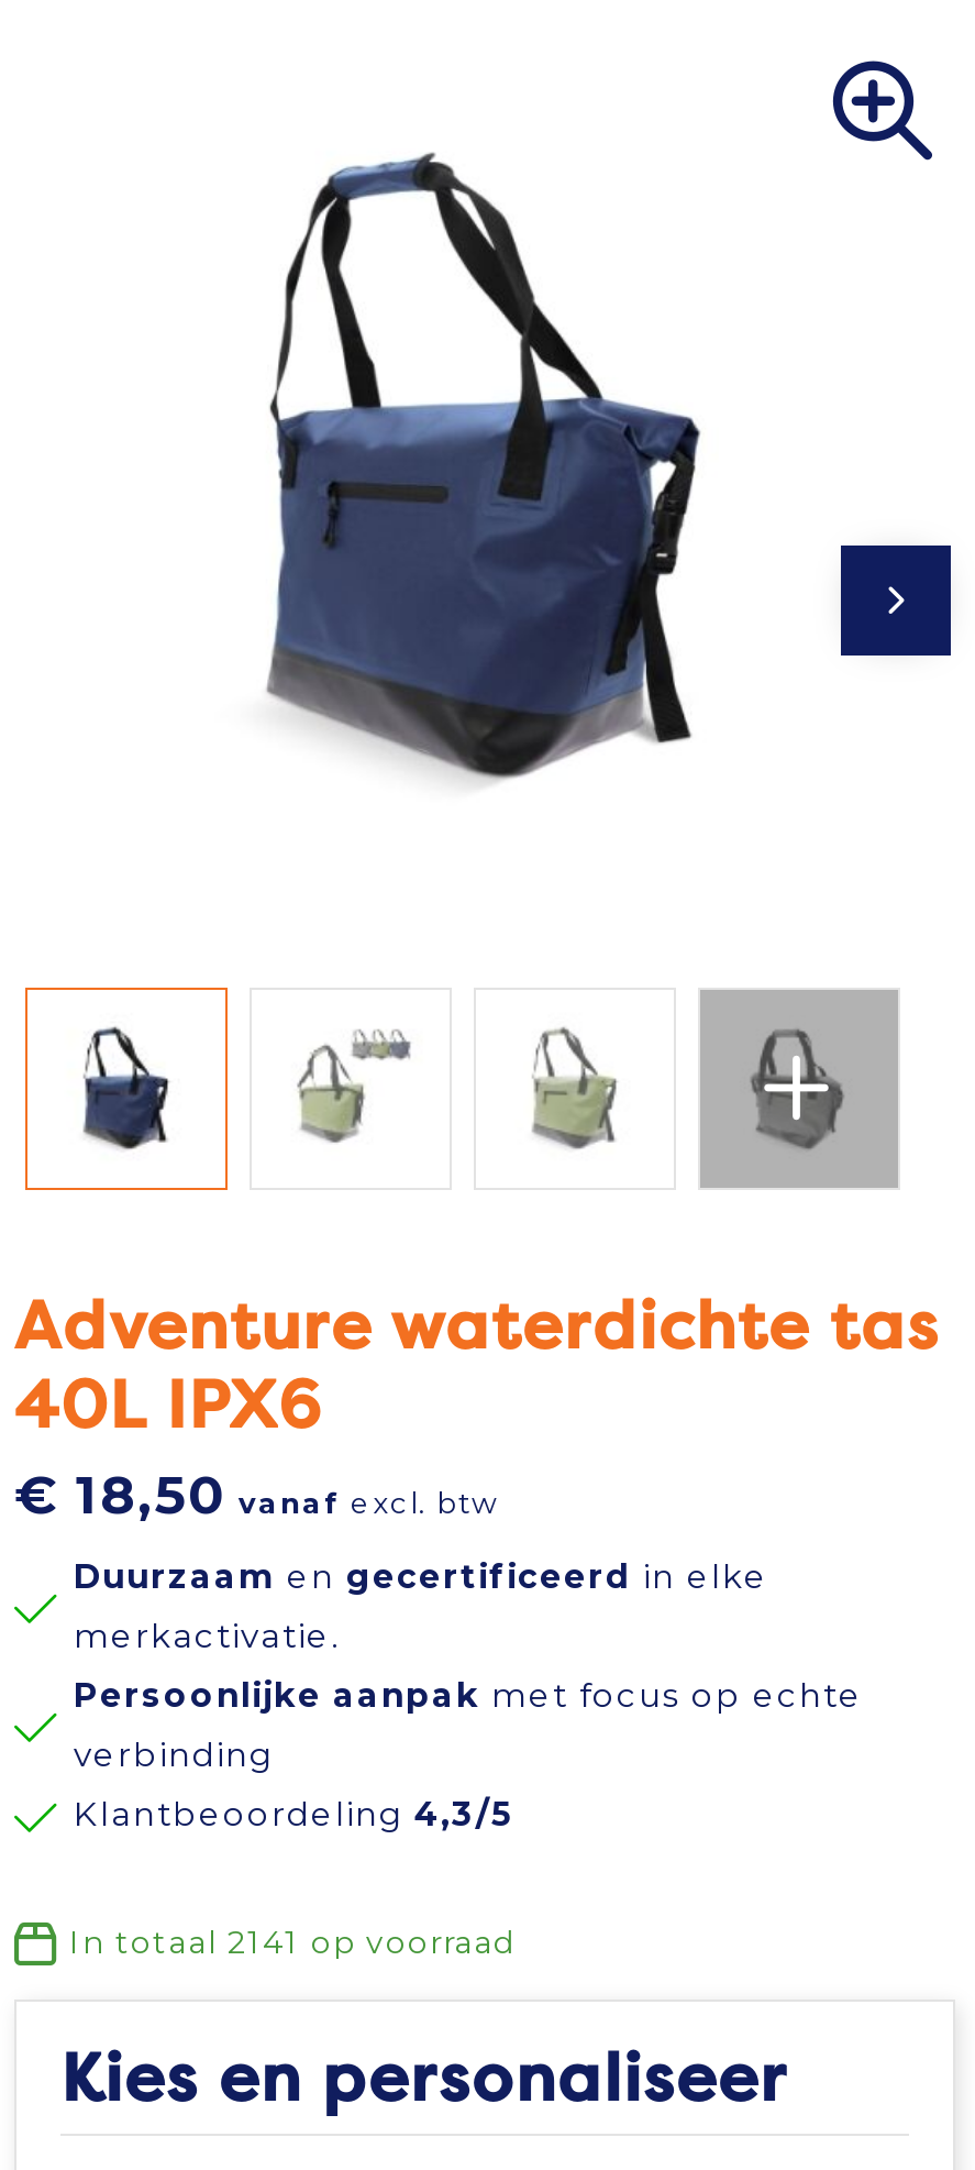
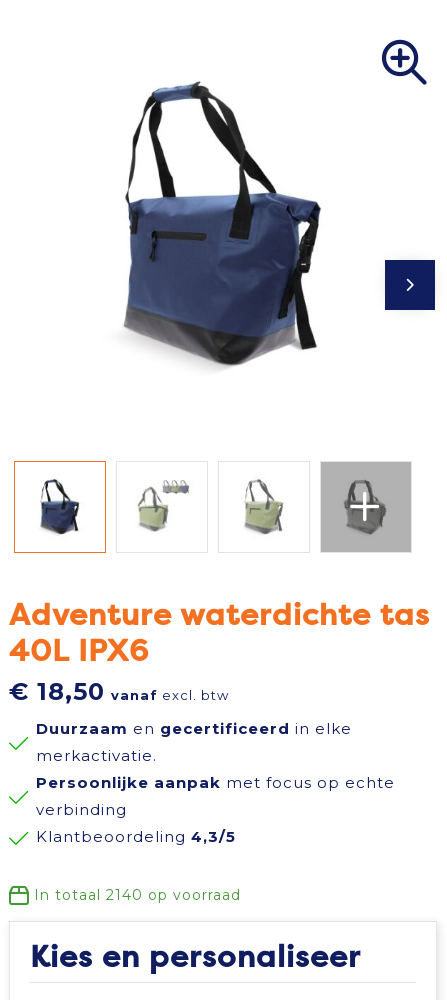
- In totaal 2141 op voorraad
+ In totaal 2140 op voorraad
